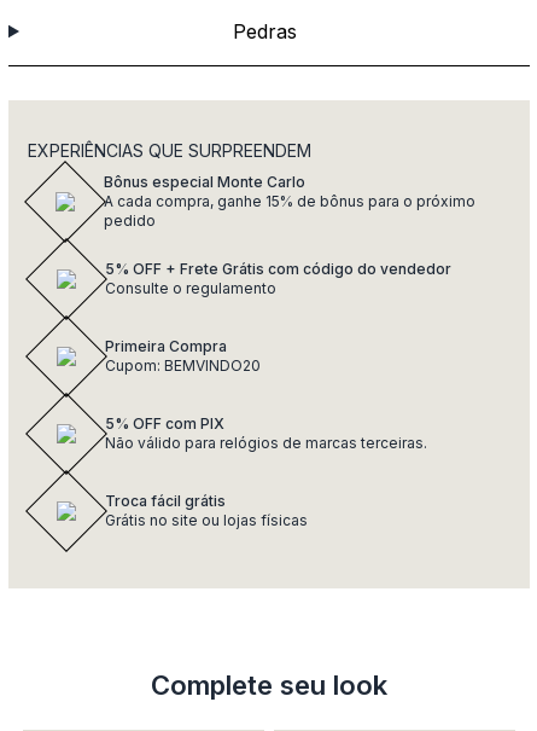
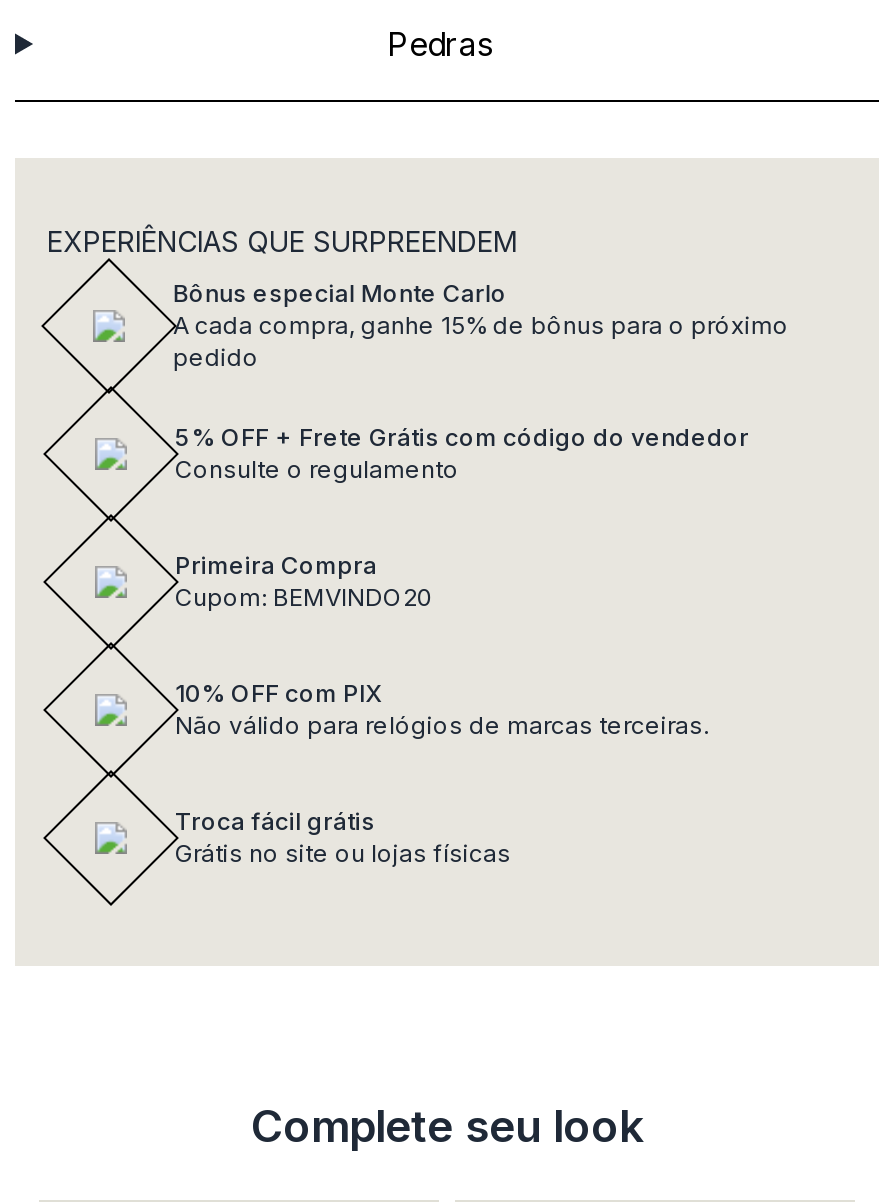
- 5% OFF com PIX
+ 10% OFF com PIX
